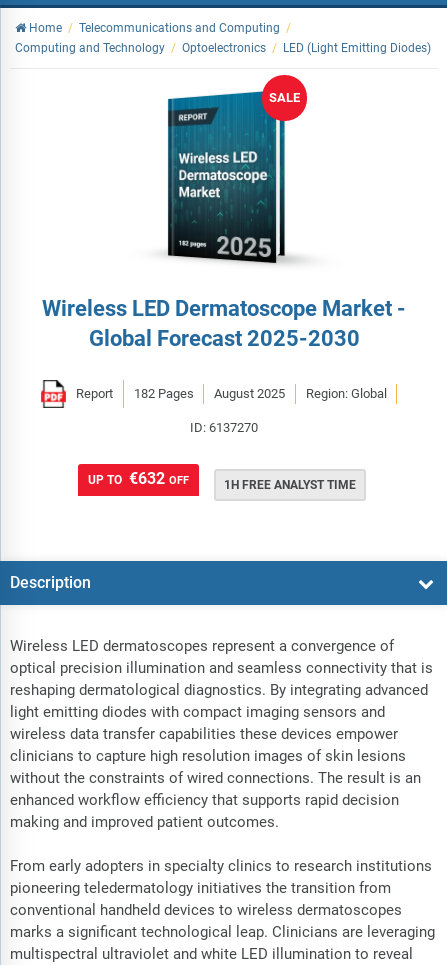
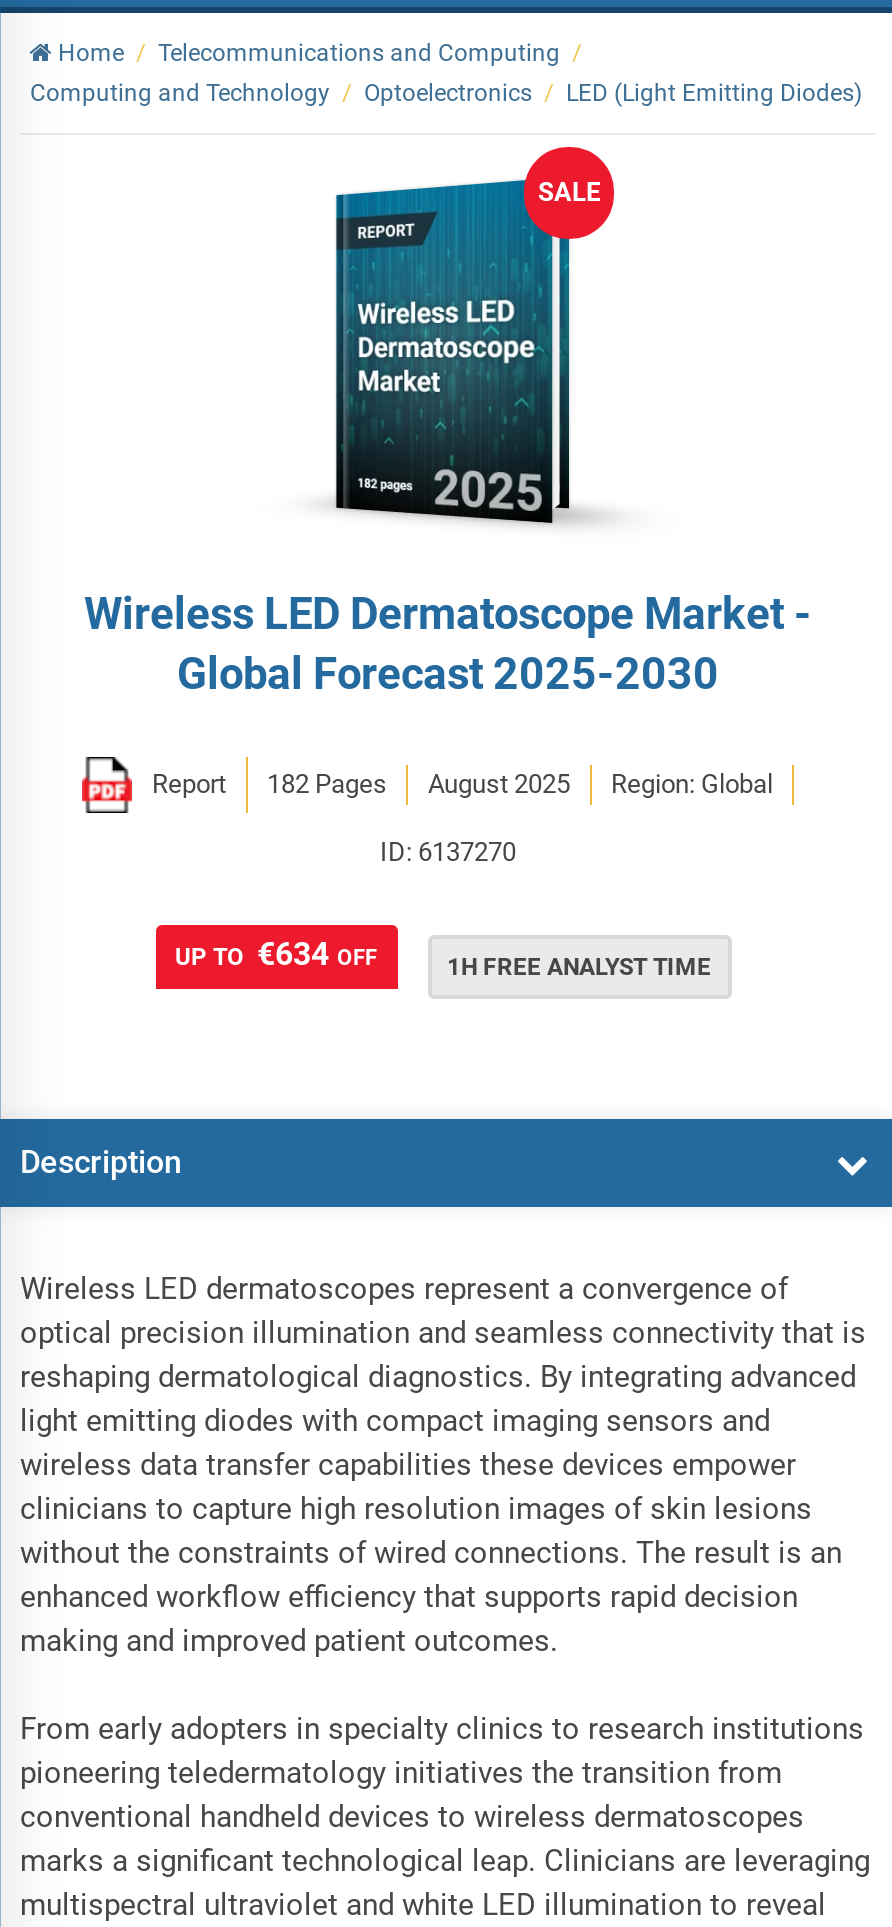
- UP TO €632 OFF
+ UP TO €634 OFF
